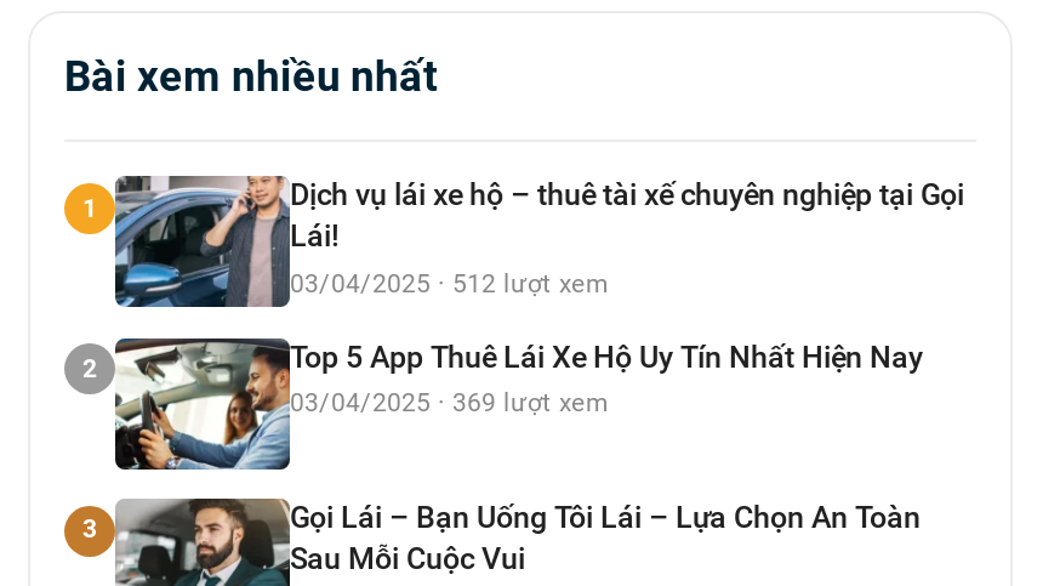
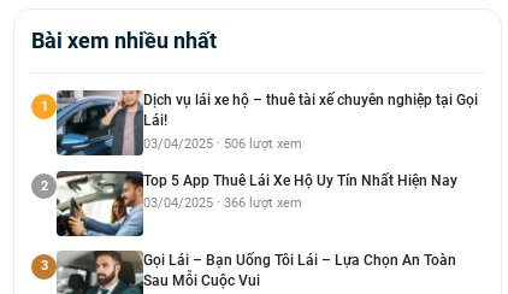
- 03/04/2025 · 512 lượt xem
+ 03/04/2025 · 506 lượt xem

- 03/04/2025 · 369 lượt xem
+ 03/04/2025 · 366 lượt xem
